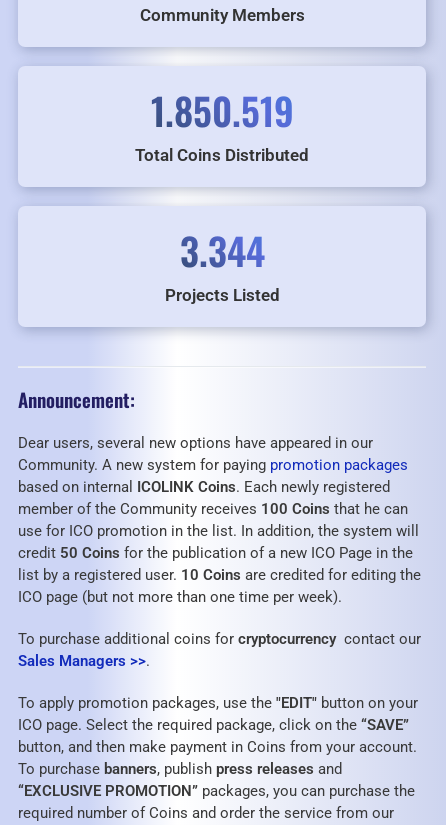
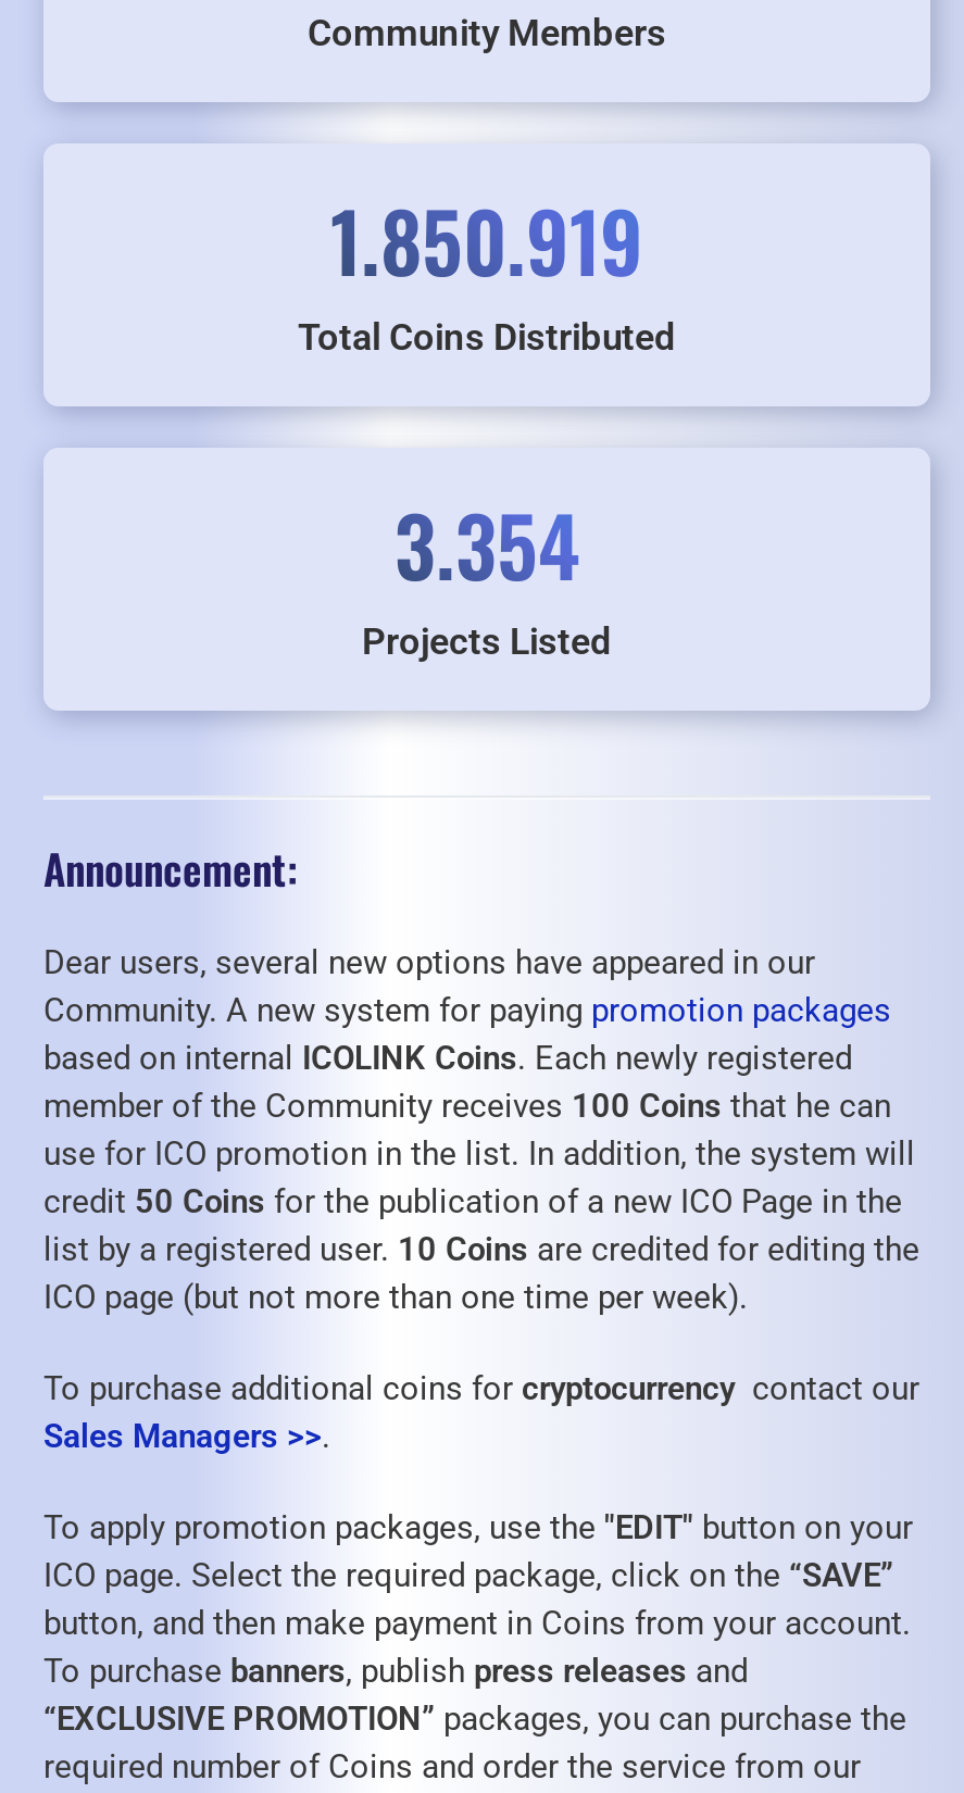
- 1.850.519
+ 1.850.919

- 3.344
+ 3.354
